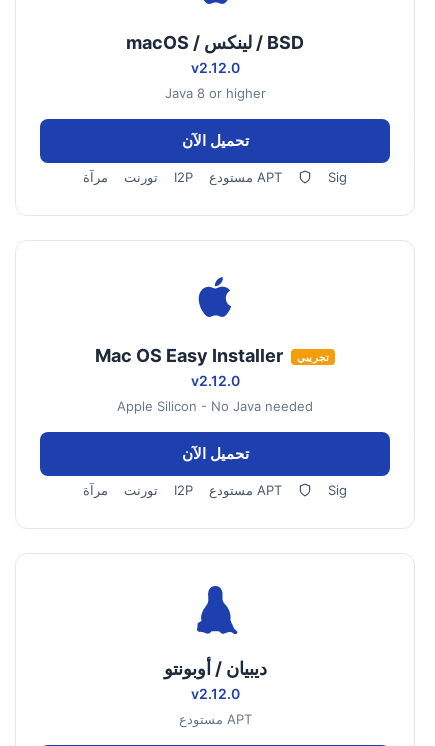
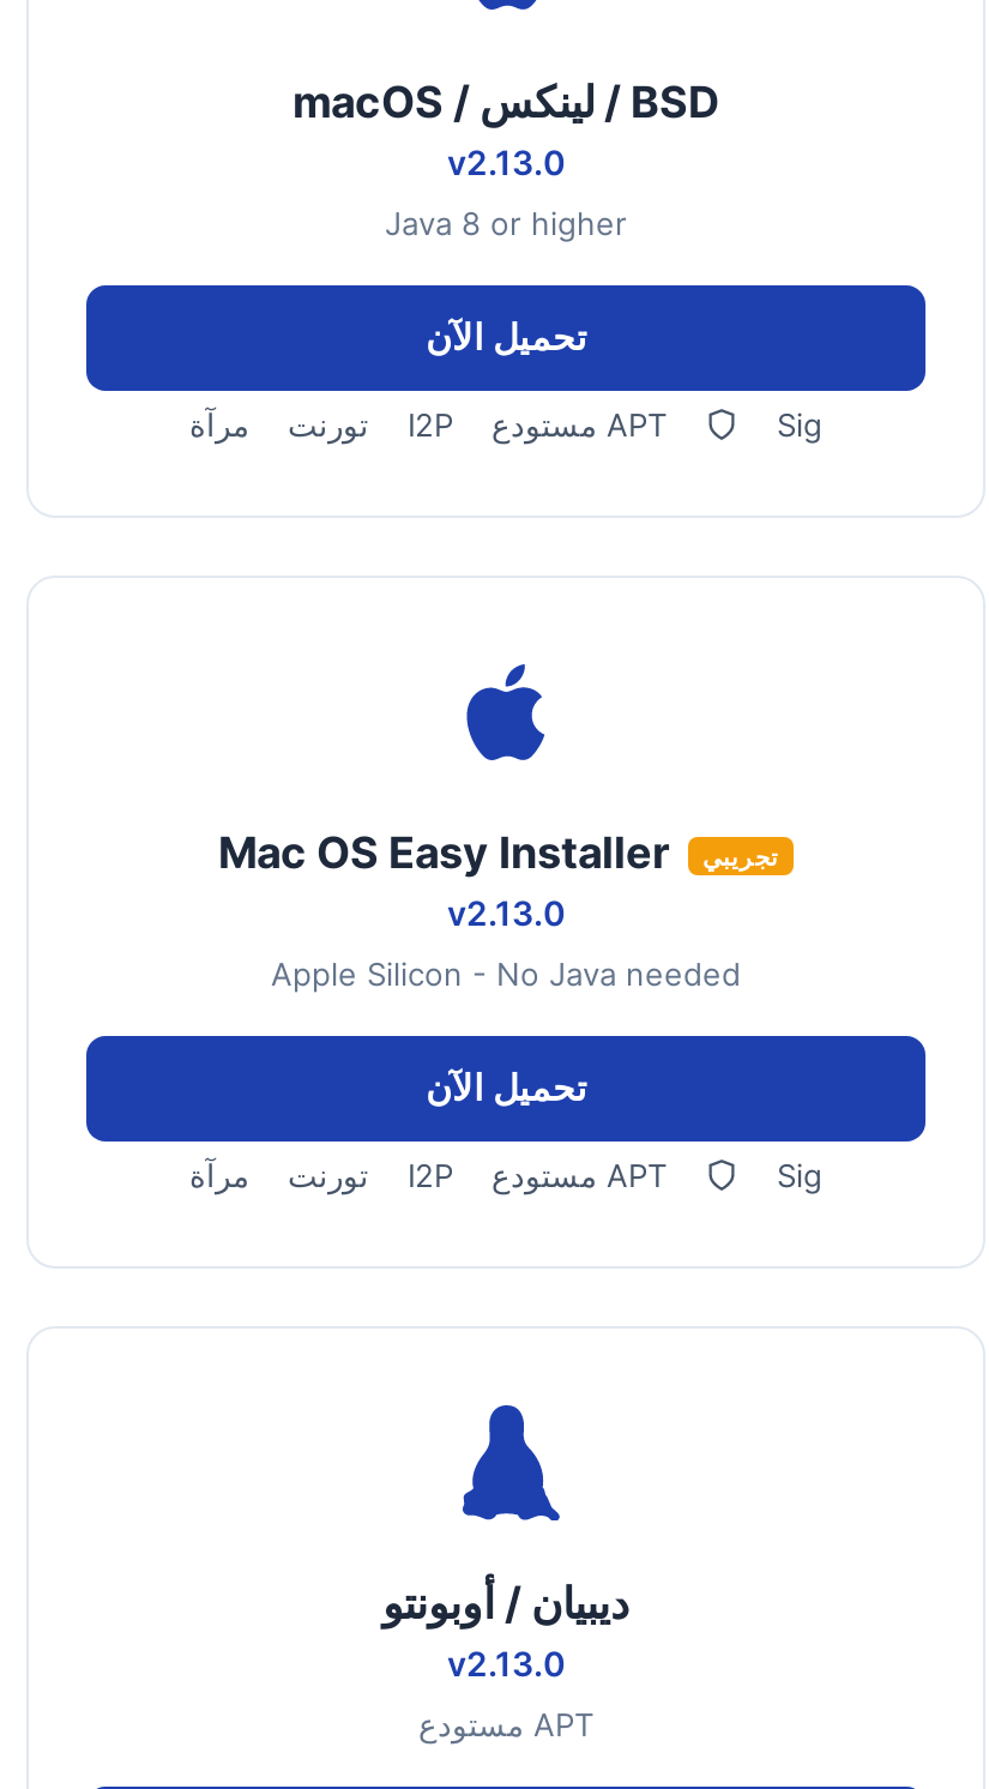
- v2.12.0
+ v2.13.0

- v2.12.0
+ v2.13.0

- v2.12.0
+ v2.13.0
